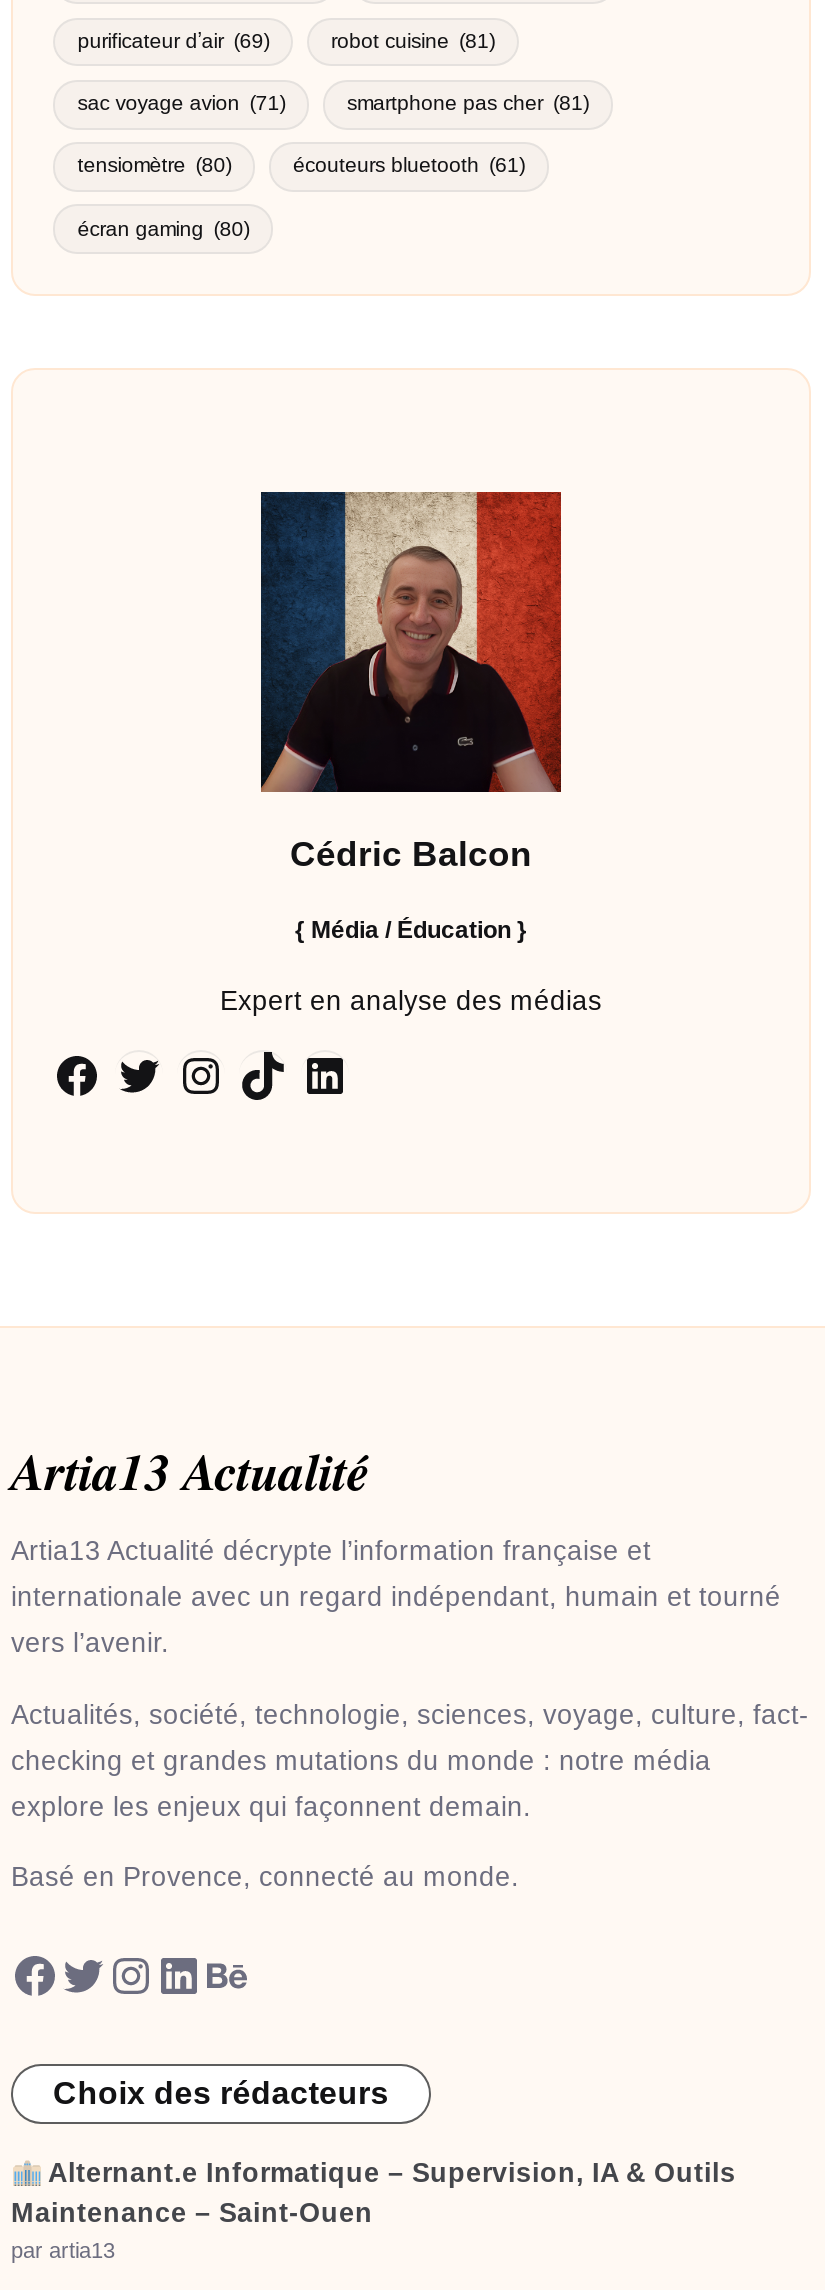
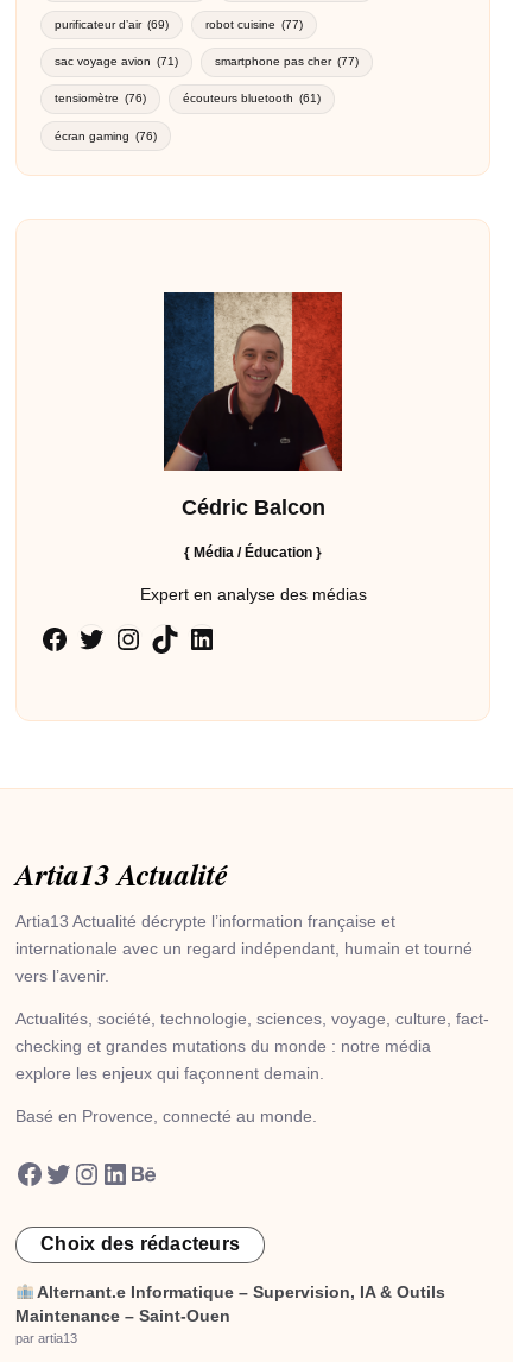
- robot cuisine (81)
+ robot cuisine (77)

- smartphone pas cher (81)
+ smartphone pas cher (77)

- tensiomètre (80)
+ tensiomètre (76)

- écran gaming (80)
+ écran gaming (76)
